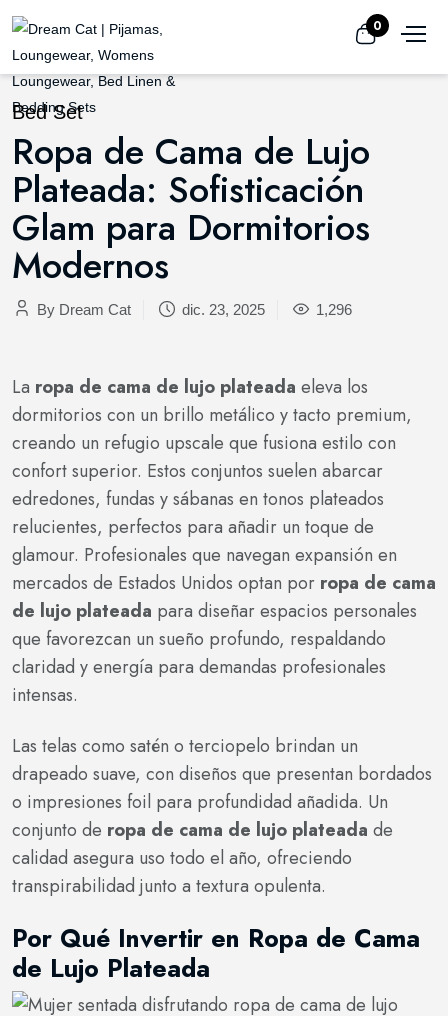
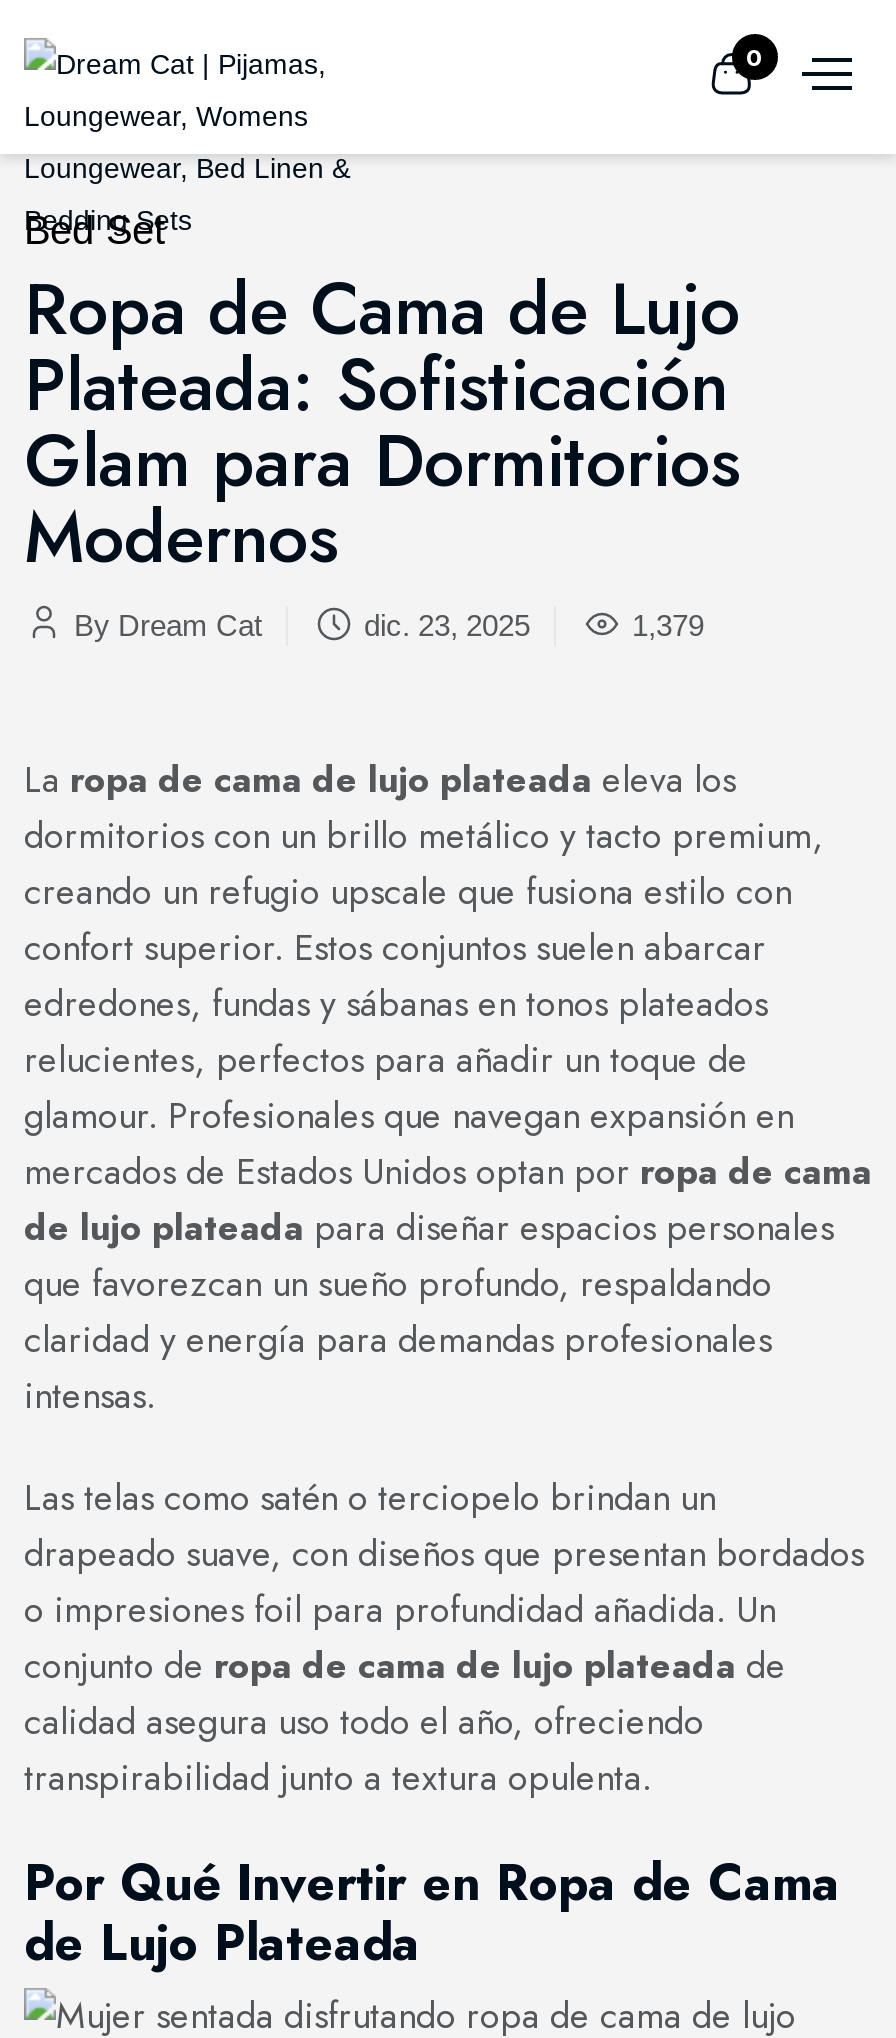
- 1,296
+ 1,379
